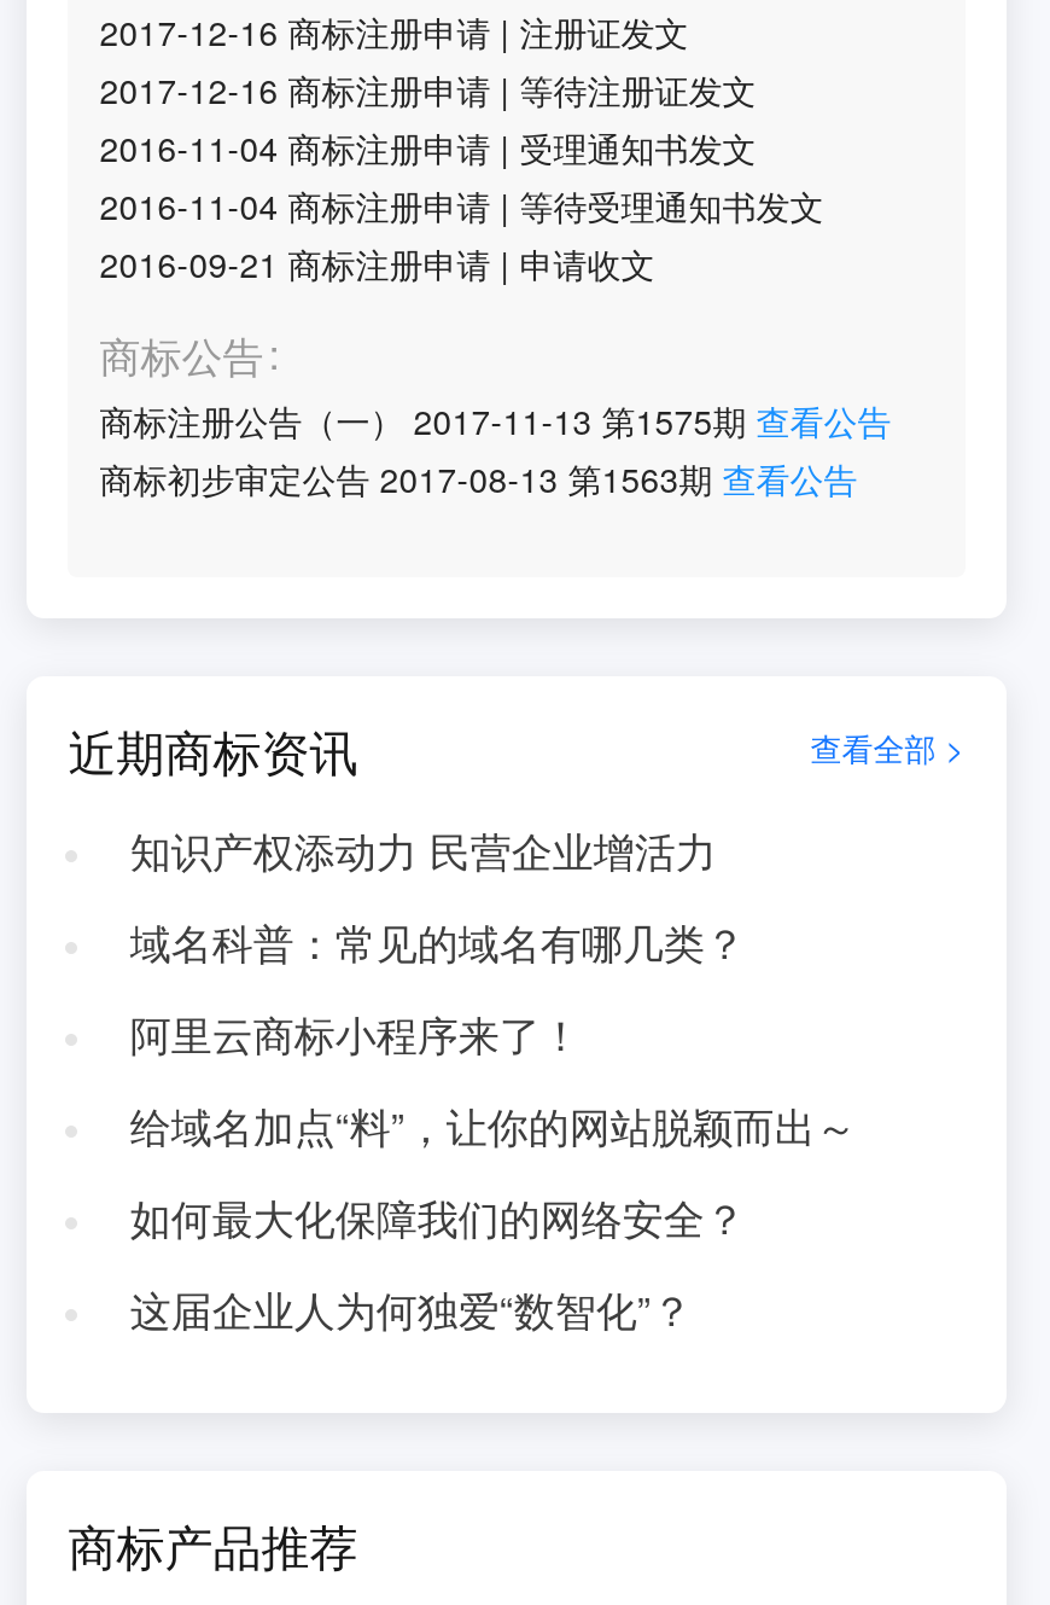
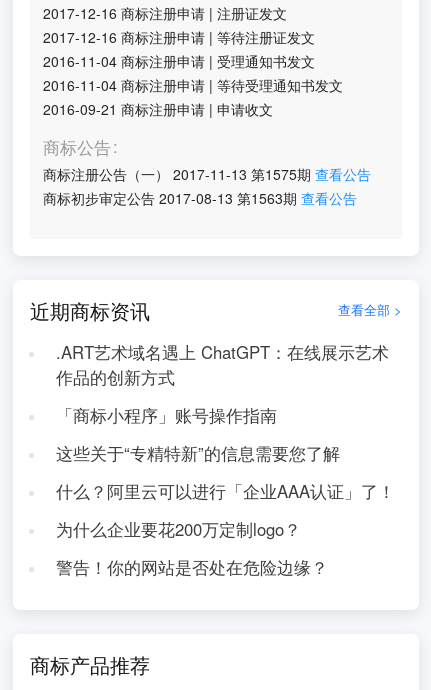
- 知识产权添动力 民营企业增活力
+ .ART艺术域名遇上 ChatGPT：在线展示艺术
+ 作品的创新方式

- 域名科普：常见的域名有哪几类？
+ 「商标小程序」账号操作指南

- 阿里云商标小程序来了！
+ 这些关于“专精特新”的信息需要您了解

- 给域名加点“料”，让你的网站脱颖而出～
+ 什么？阿里云可以进行「企业AAA认证」了！

- 如何最大化保障我们的网络安全？
+ 为什么企业要花200万定制logo？

- 这届企业人为何独爱“数智化”？
+ 警告！你的网站是否处在危险边缘？
